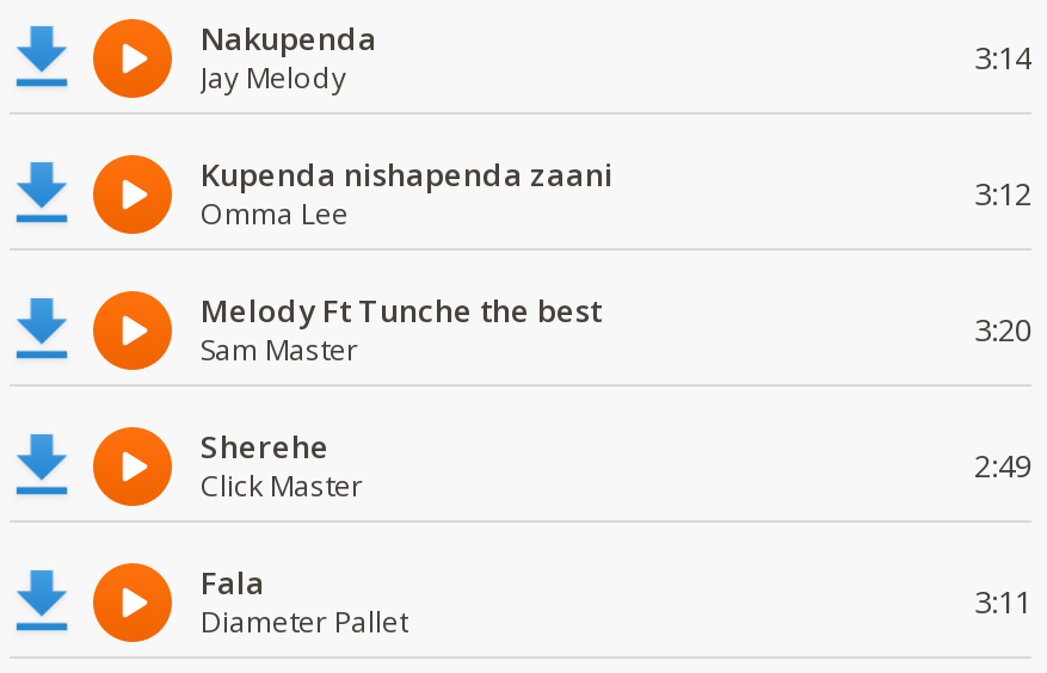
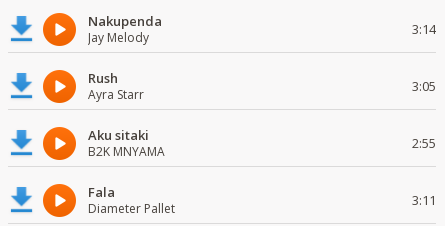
- Kupenda nishapenda zaani
- Omma Lee
- 3:12
- Melody Ft Tunche the best
- Sam Master
- 3:20
- Sherehe
- Click Master
- 2:49
+ Rush
+ Ayra Starr
+ 3:05
+ Aku sitaki
+ B2K MNYAMA
+ 2:55
